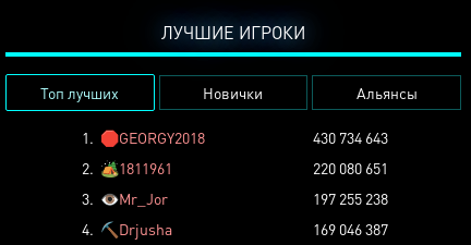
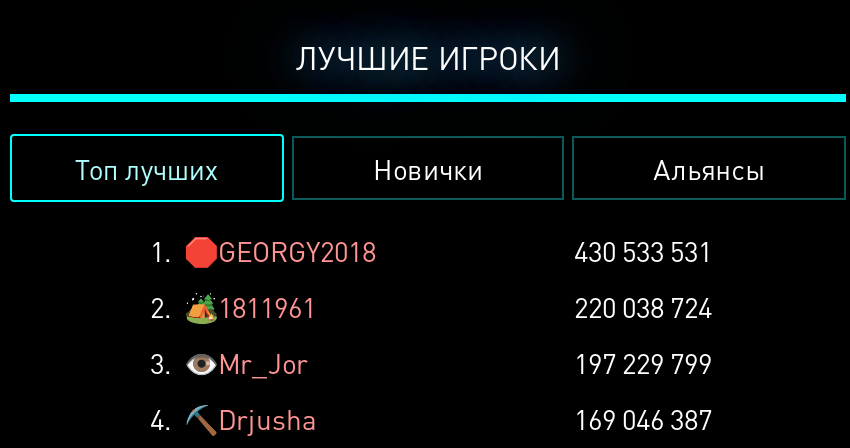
- 430 734 643
+ 430 533 531

- 220 080 651
+ 220 038 724

- 197 255 238
+ 197 229 799
